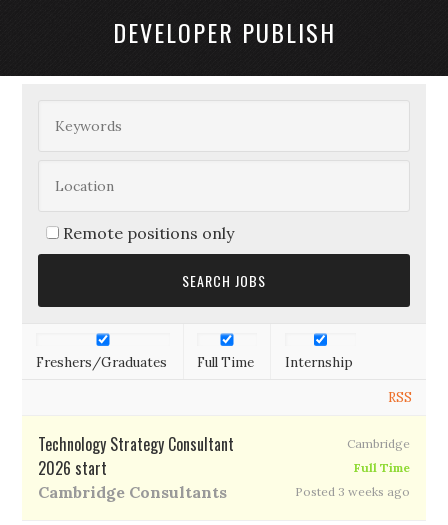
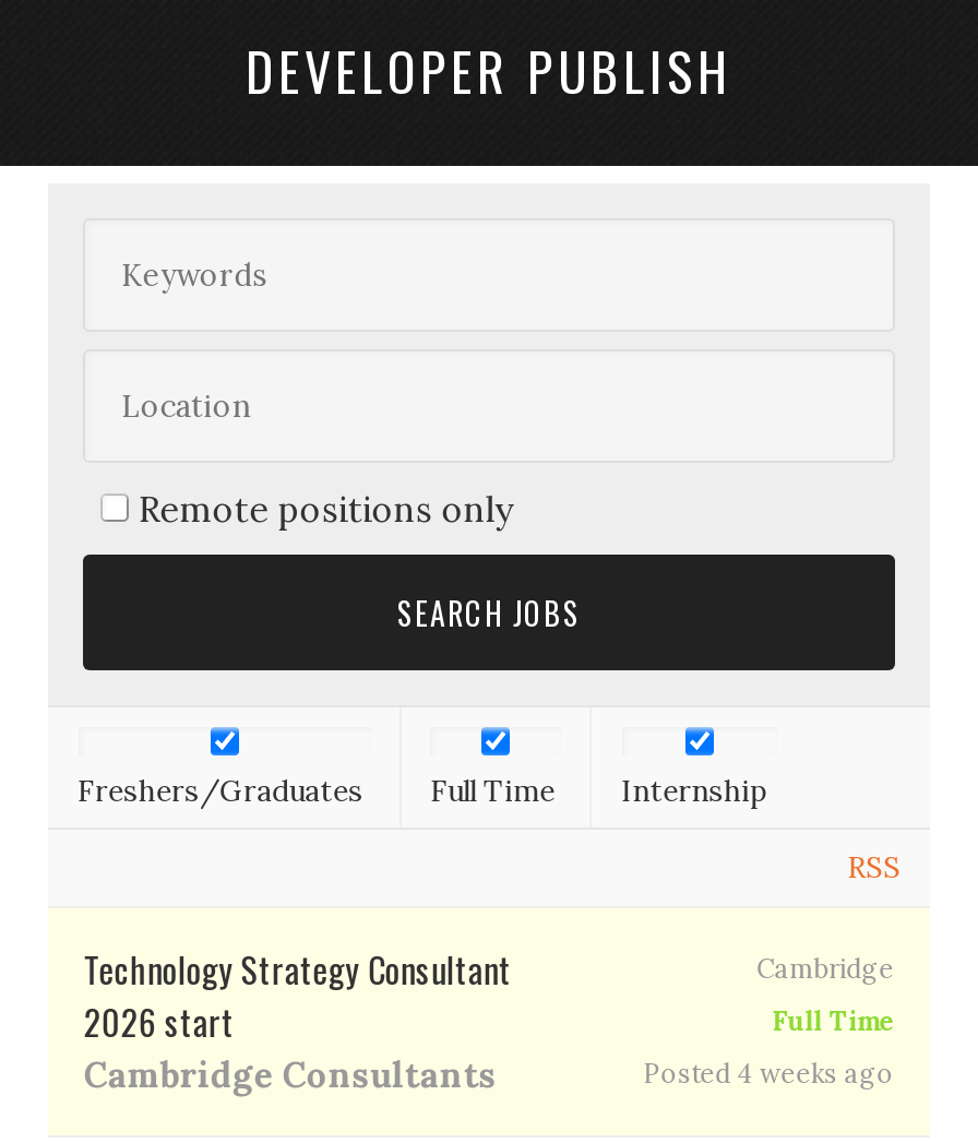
- Posted 3 weeks ago
+ Posted 4 weeks ago
